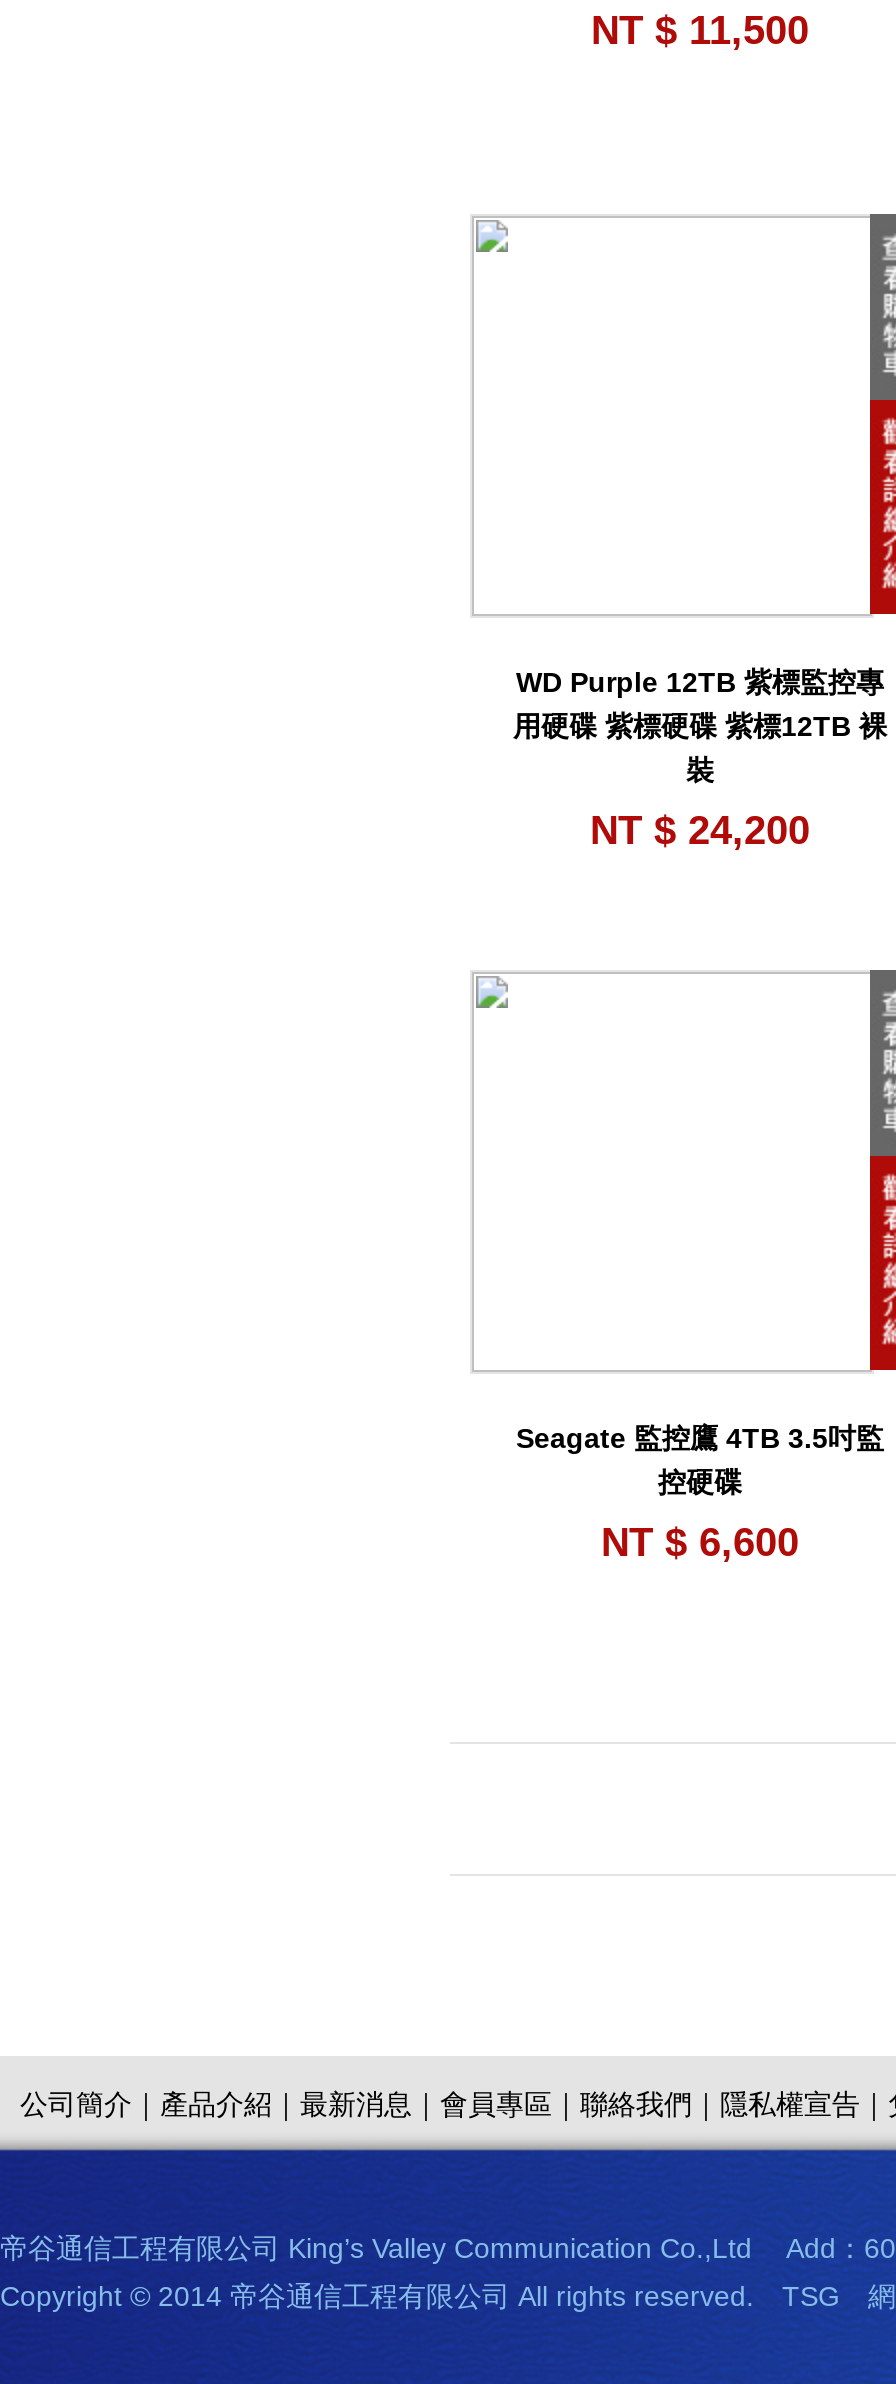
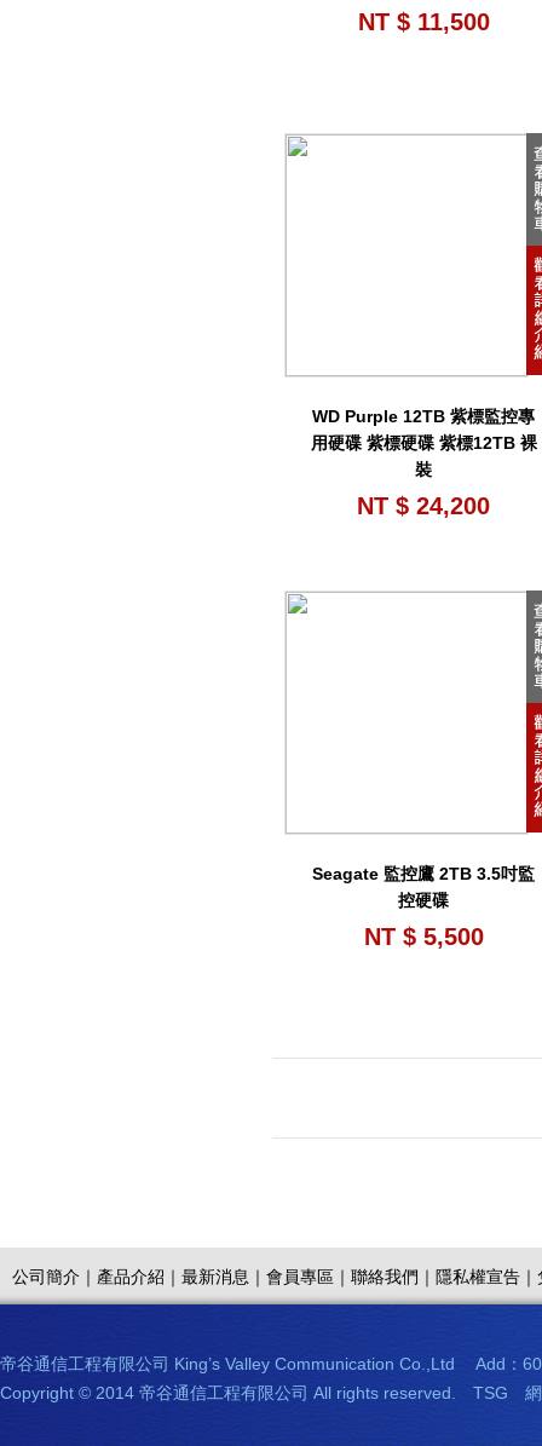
- Seagate 監控鷹 4TB 3.5吋監
+ Seagate 監控鷹 2TB 3.5吋監

- NT $ 6,600
+ NT $ 5,500
